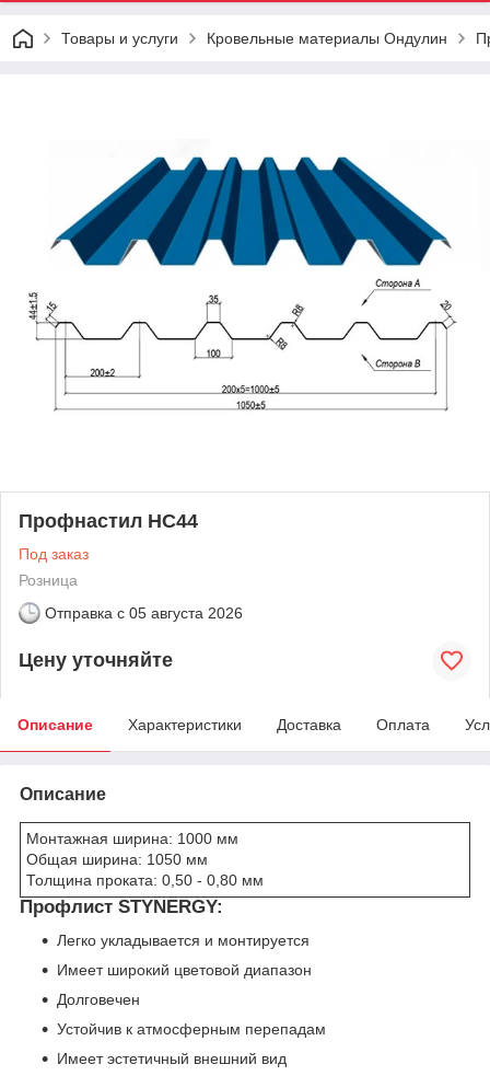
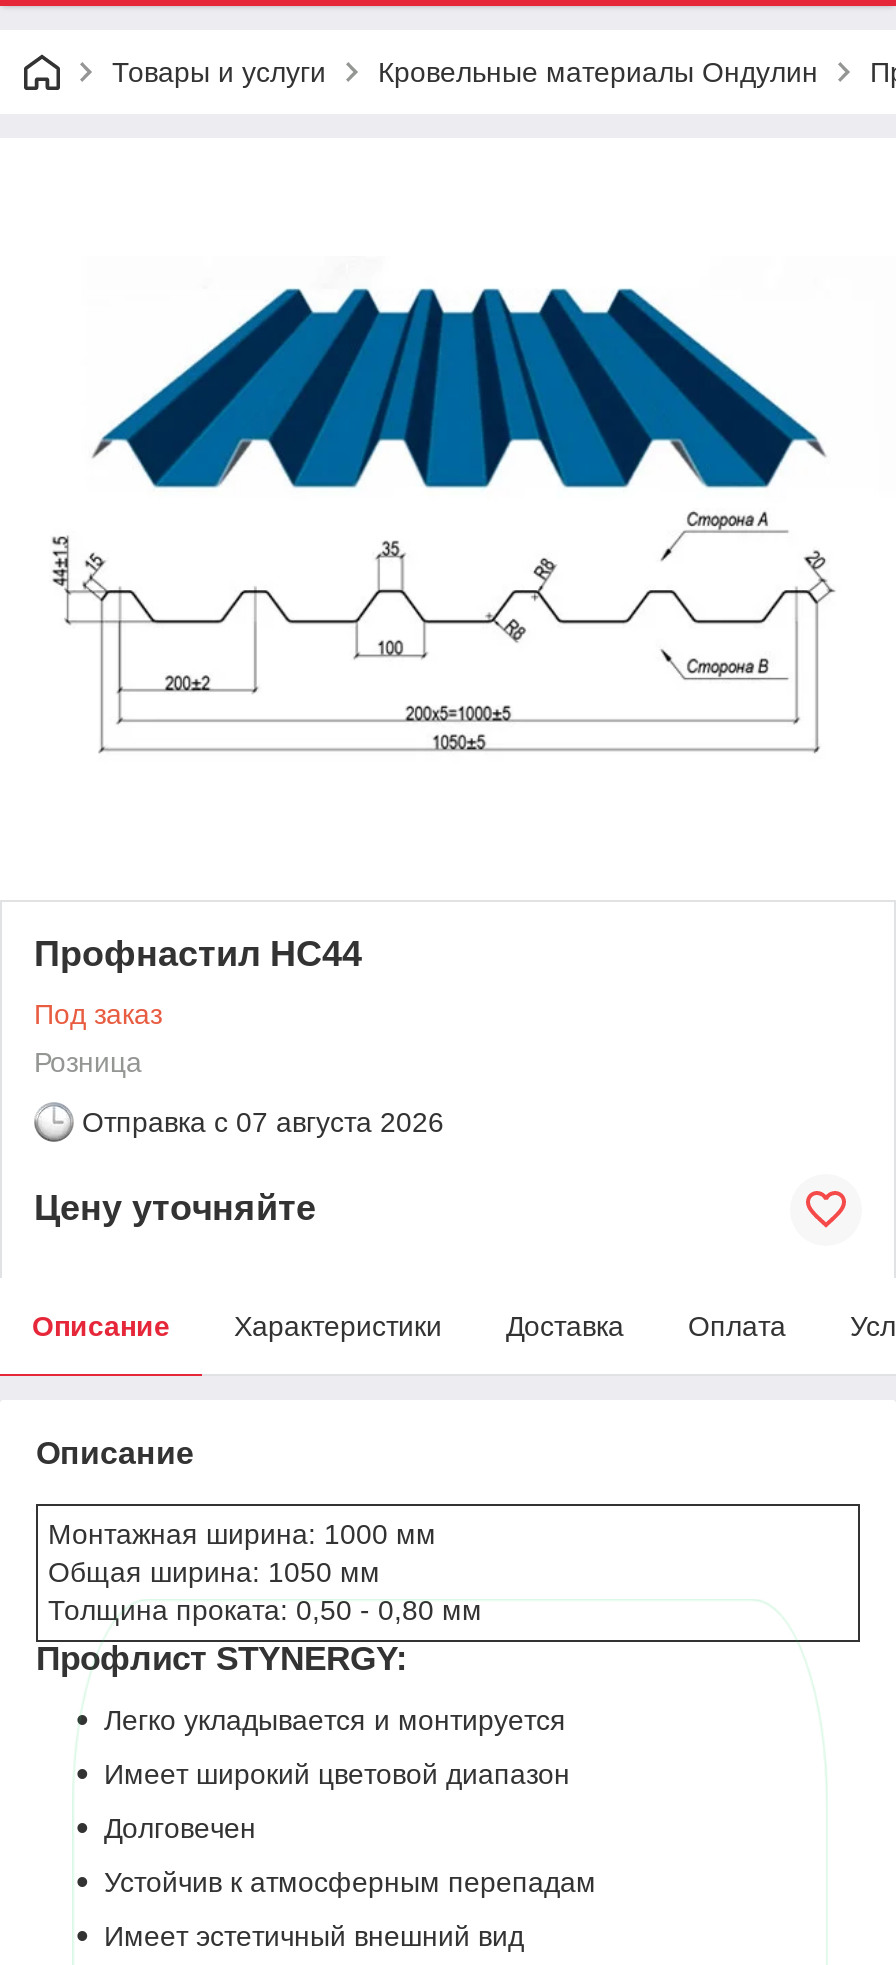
- Отправка с 05 августа 2026
+ Отправка с 07 августа 2026
